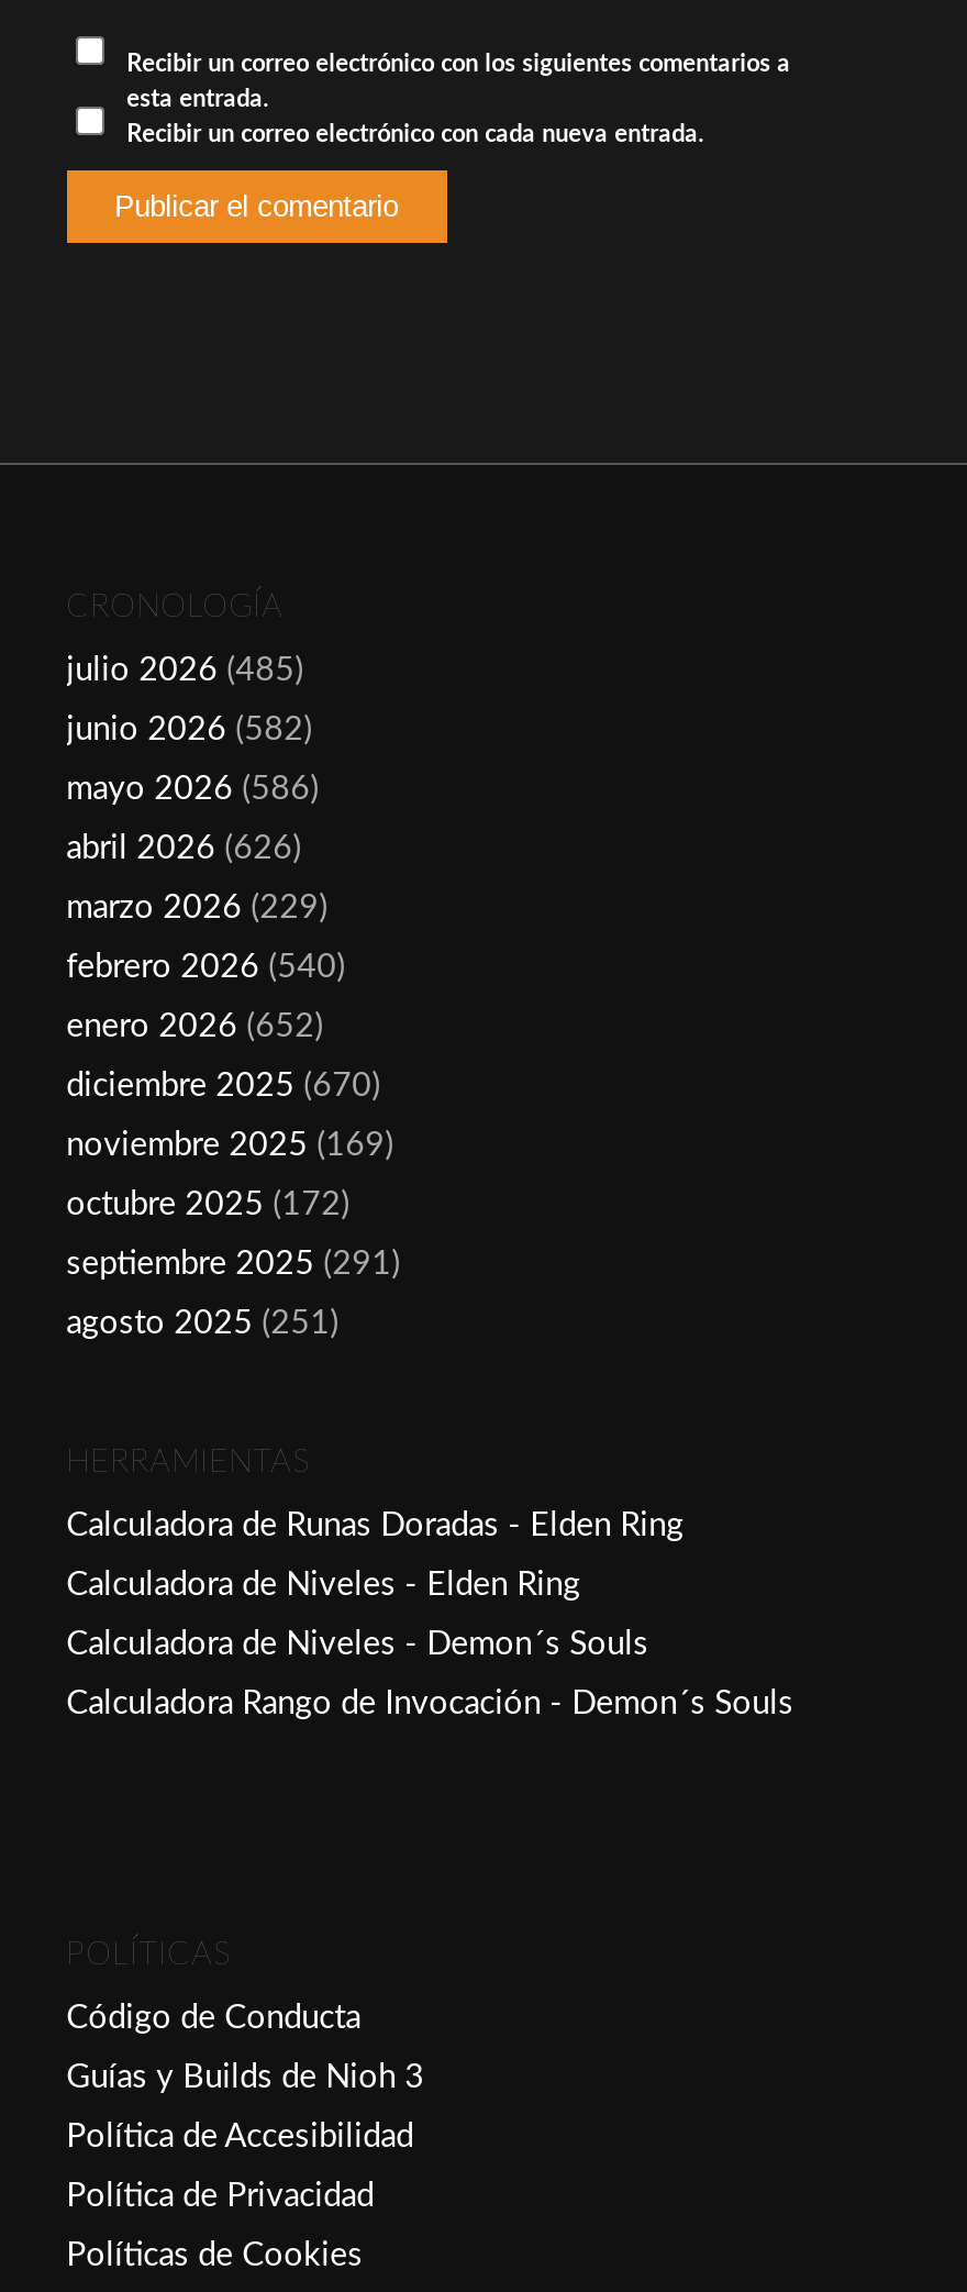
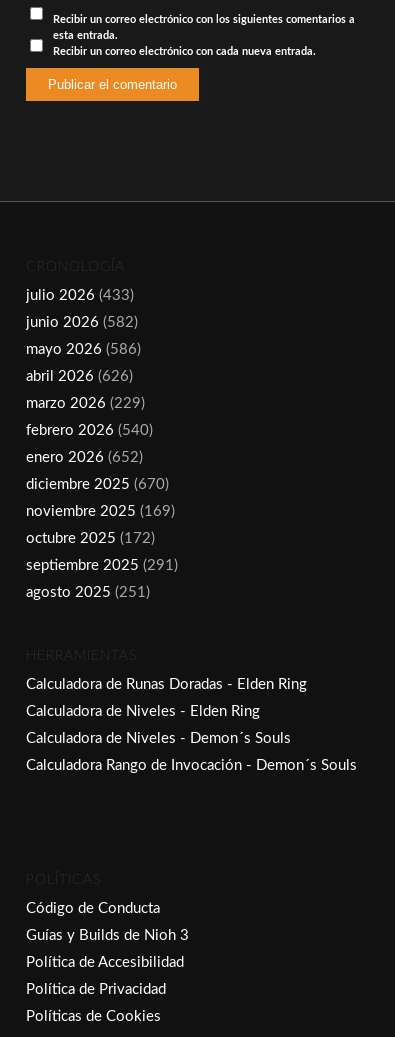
- julio 2026 (485)
+ julio 2026 (433)
